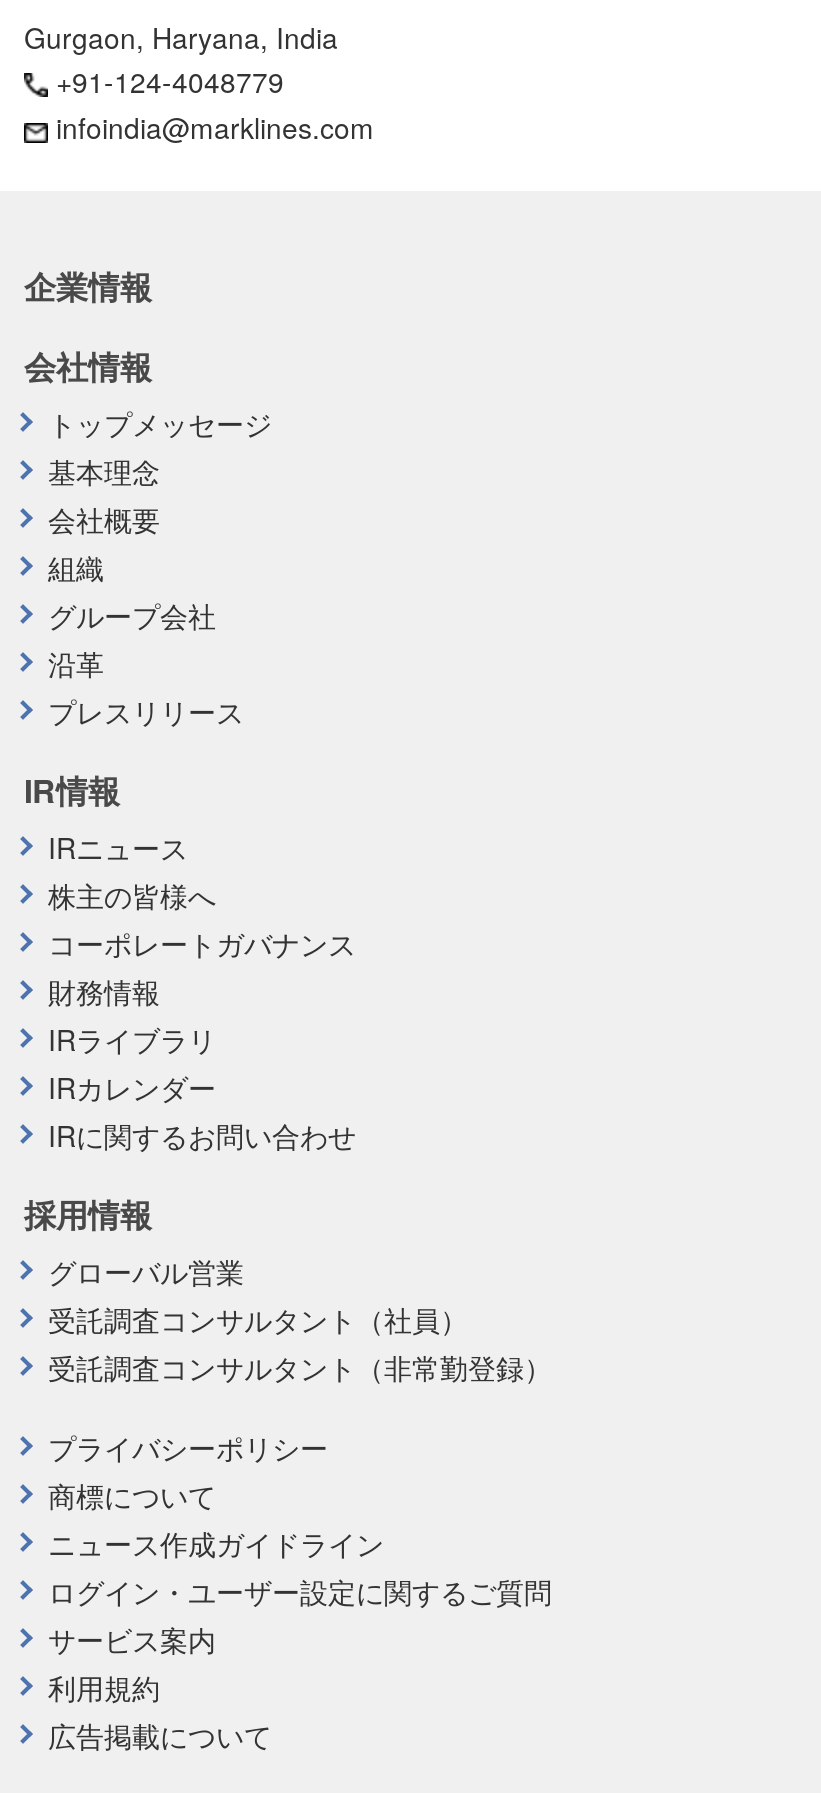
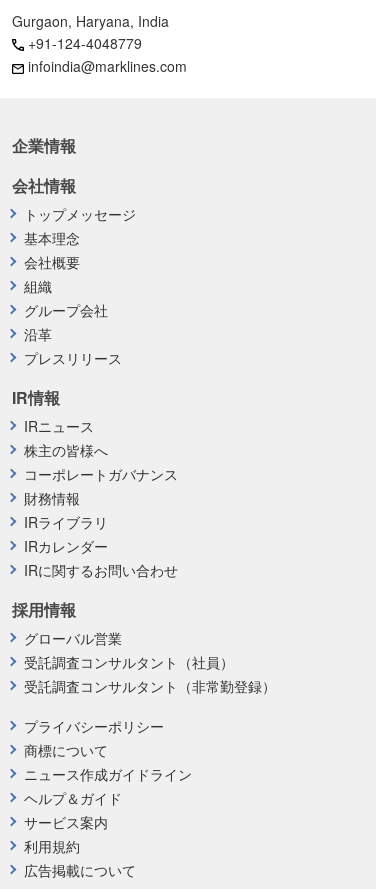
- ログイン・ユーザー設定に関するご質問
+ ヘルプ＆ガイド
